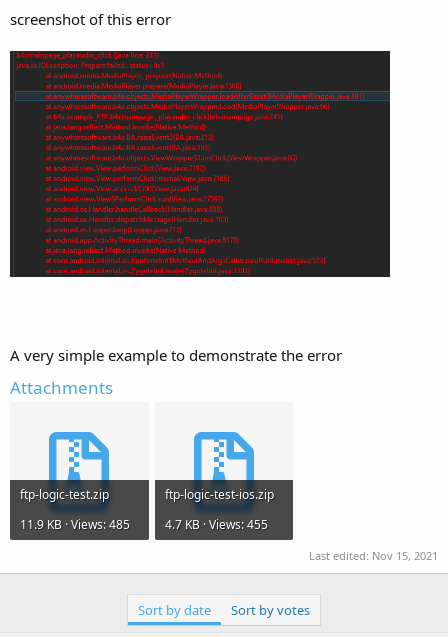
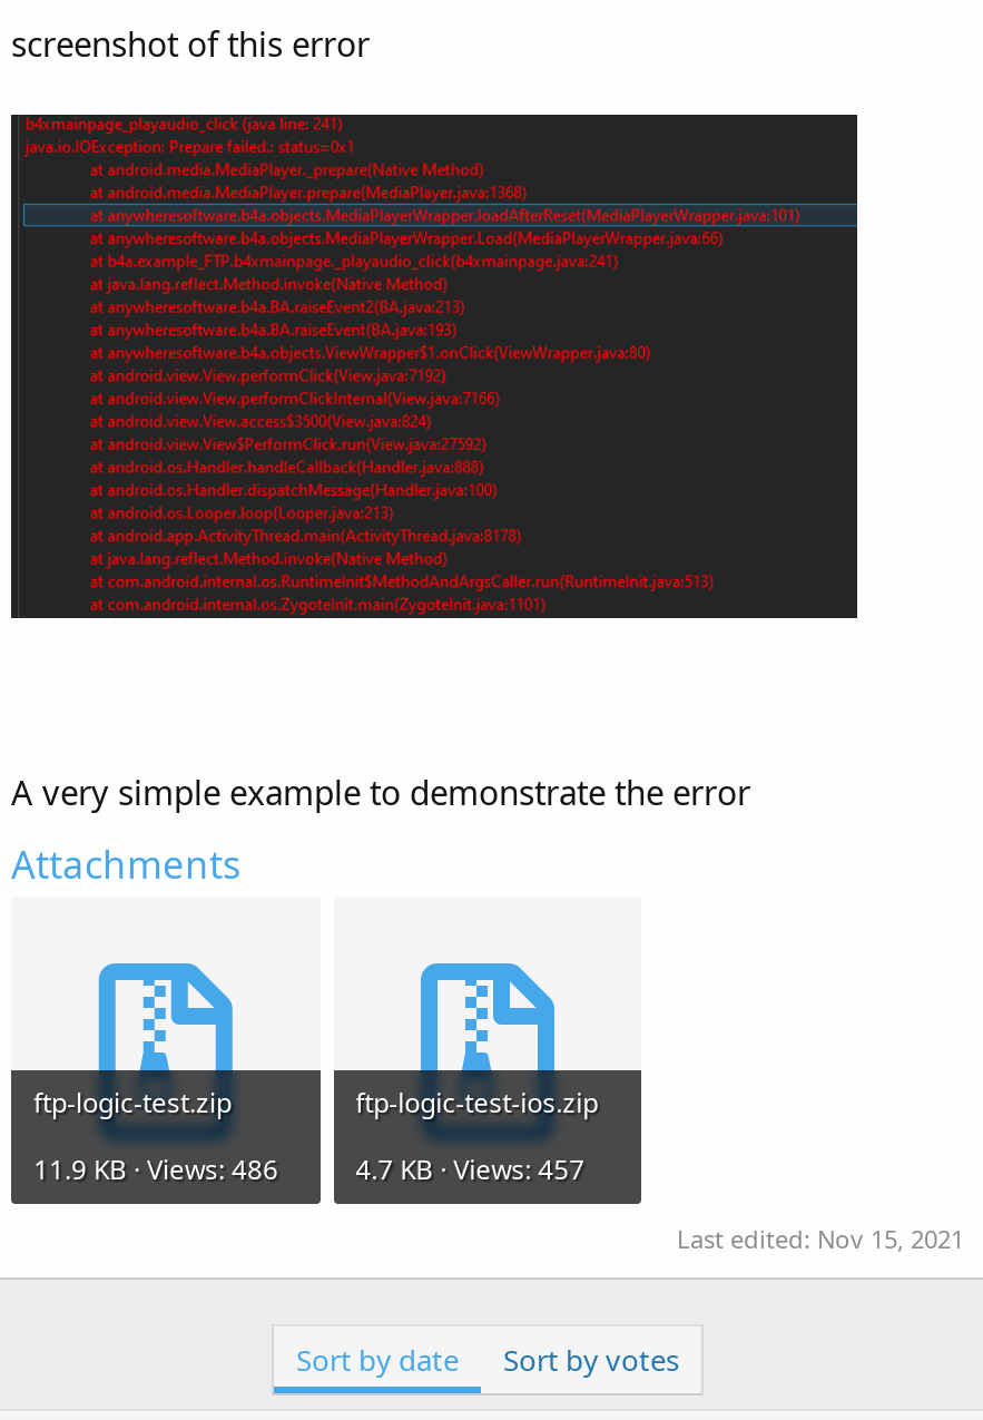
- 11.9 KB · Views: 485
+ 11.9 KB · Views: 486

- 4.7 KB · Views: 455
+ 4.7 KB · Views: 457
